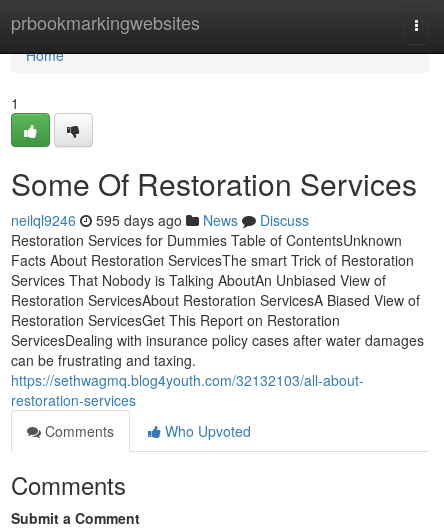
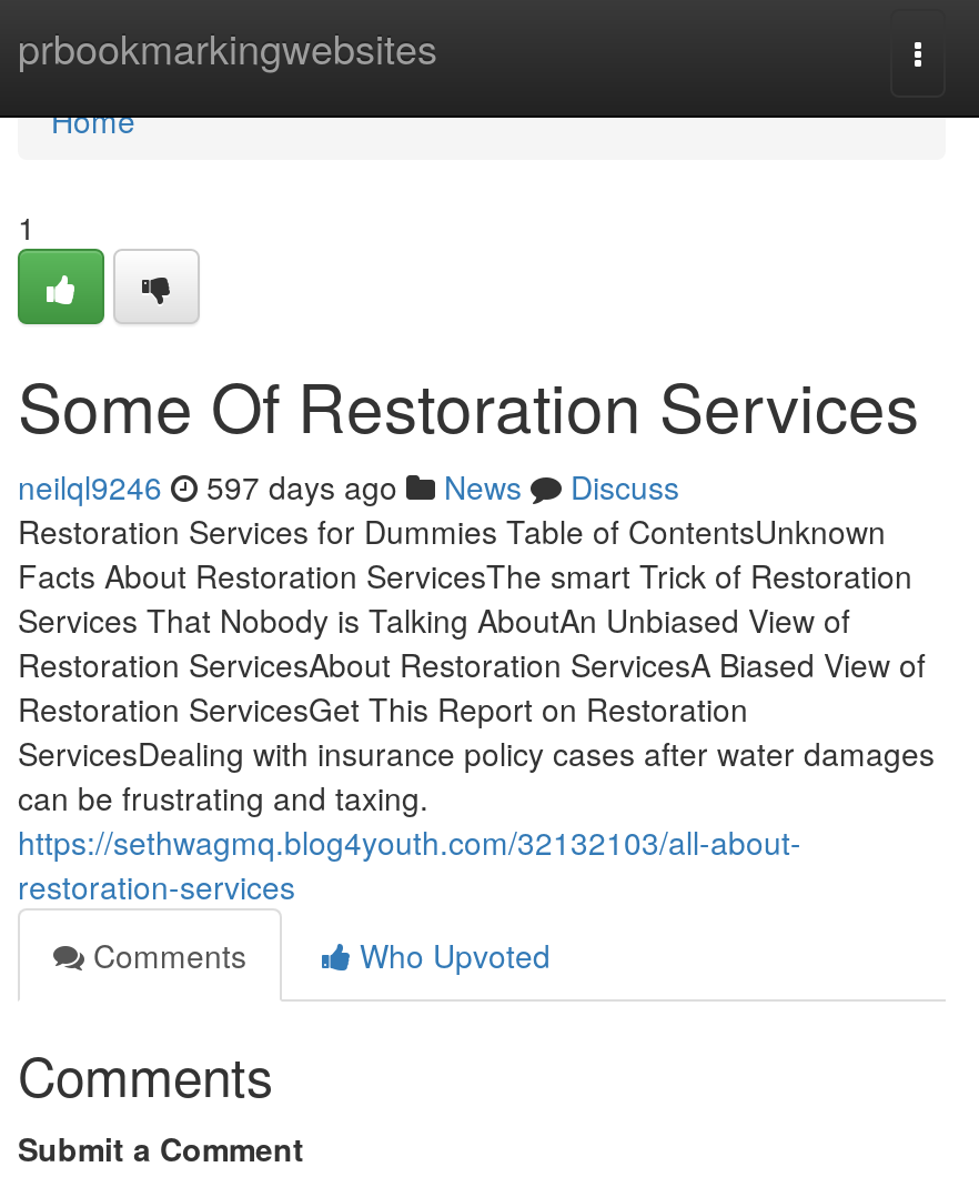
- neilql9246 595 days ago News Discuss
+ neilql9246 597 days ago News Discuss
